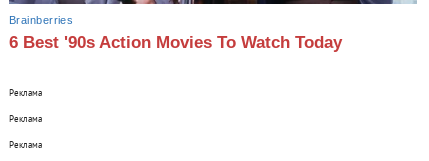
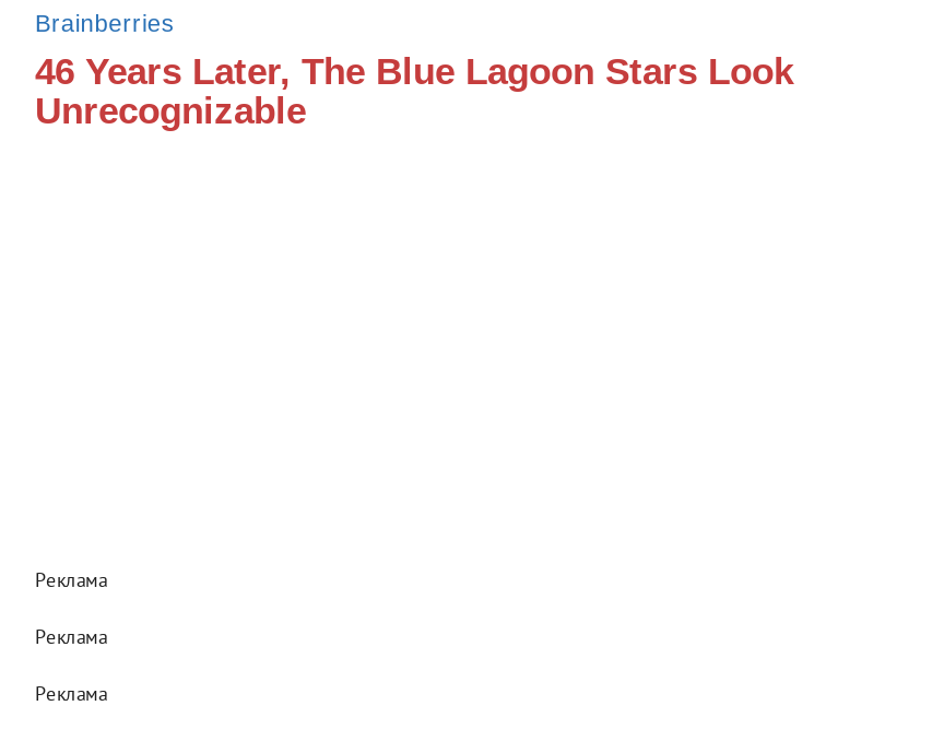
- 6 Best '90s Action Movies To Watch Today
+ 46 Years Later, The Blue Lagoon Stars Look
+ Unrecognizable
